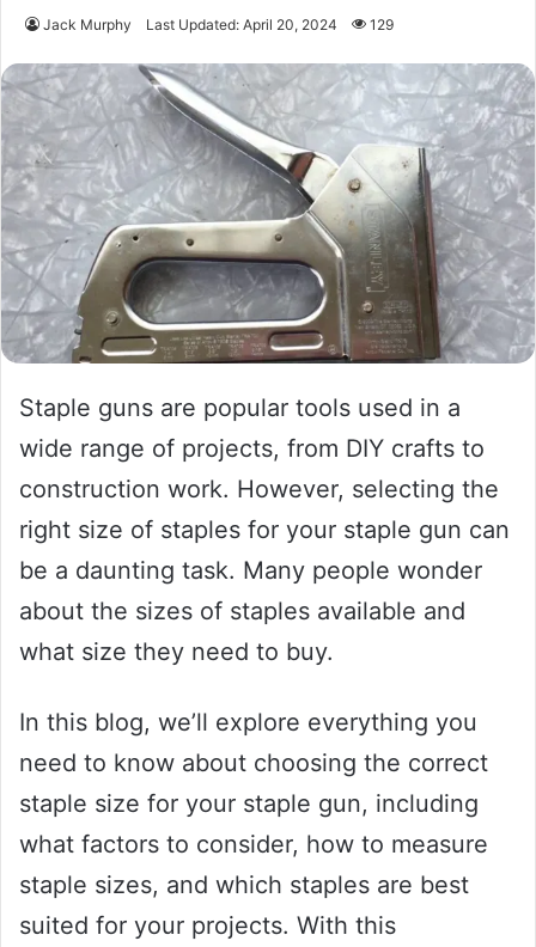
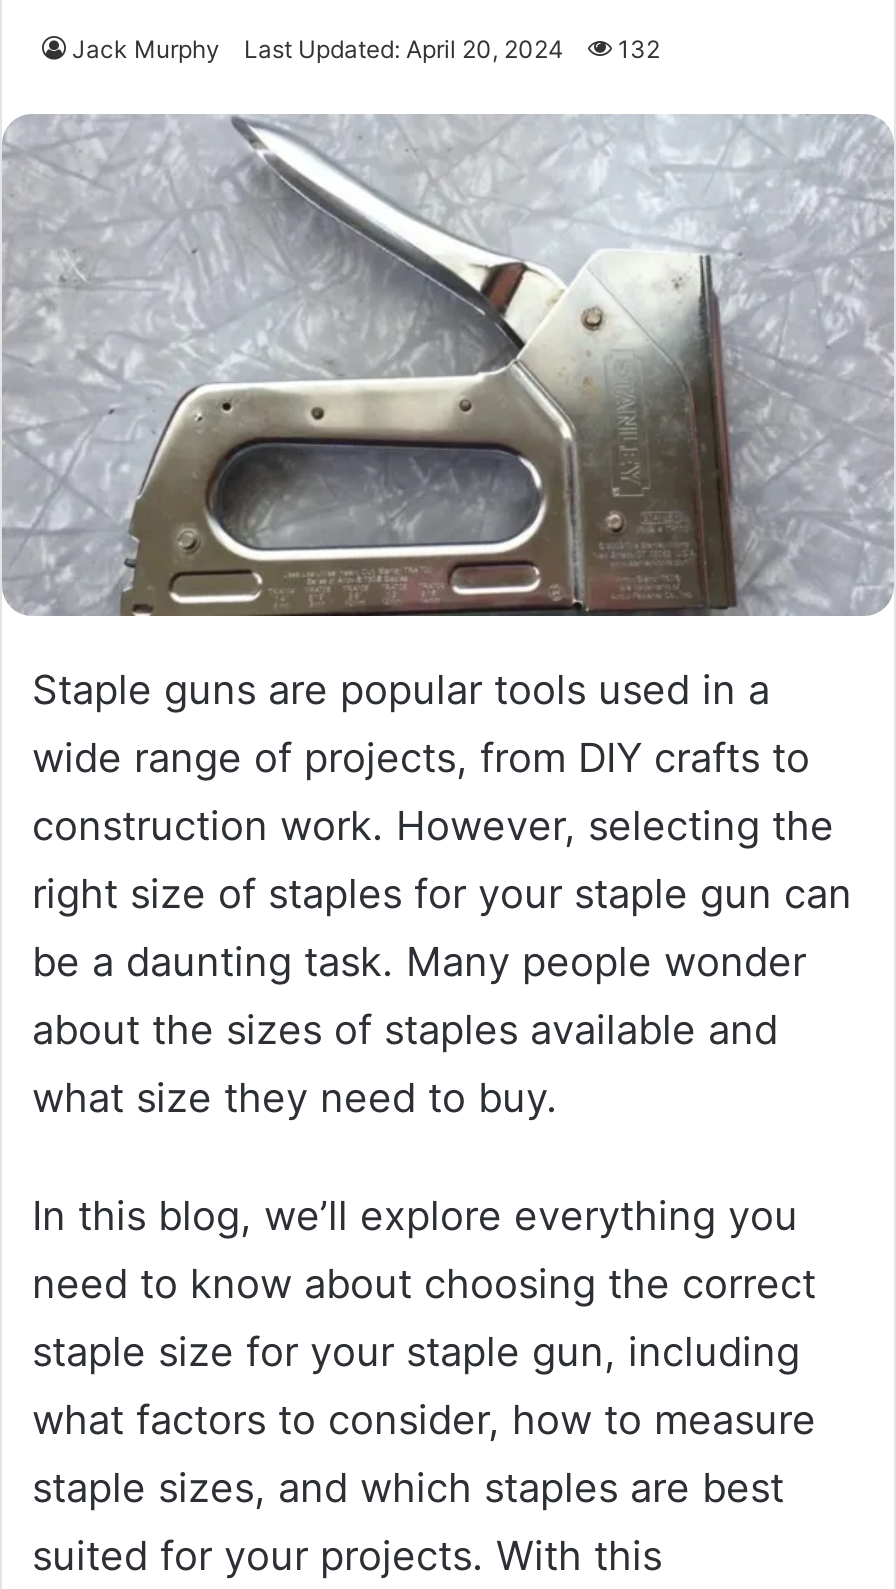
- Jack Murphy Last Updated: April 20, 2024 129
+ Jack Murphy Last Updated: April 20, 2024 132
